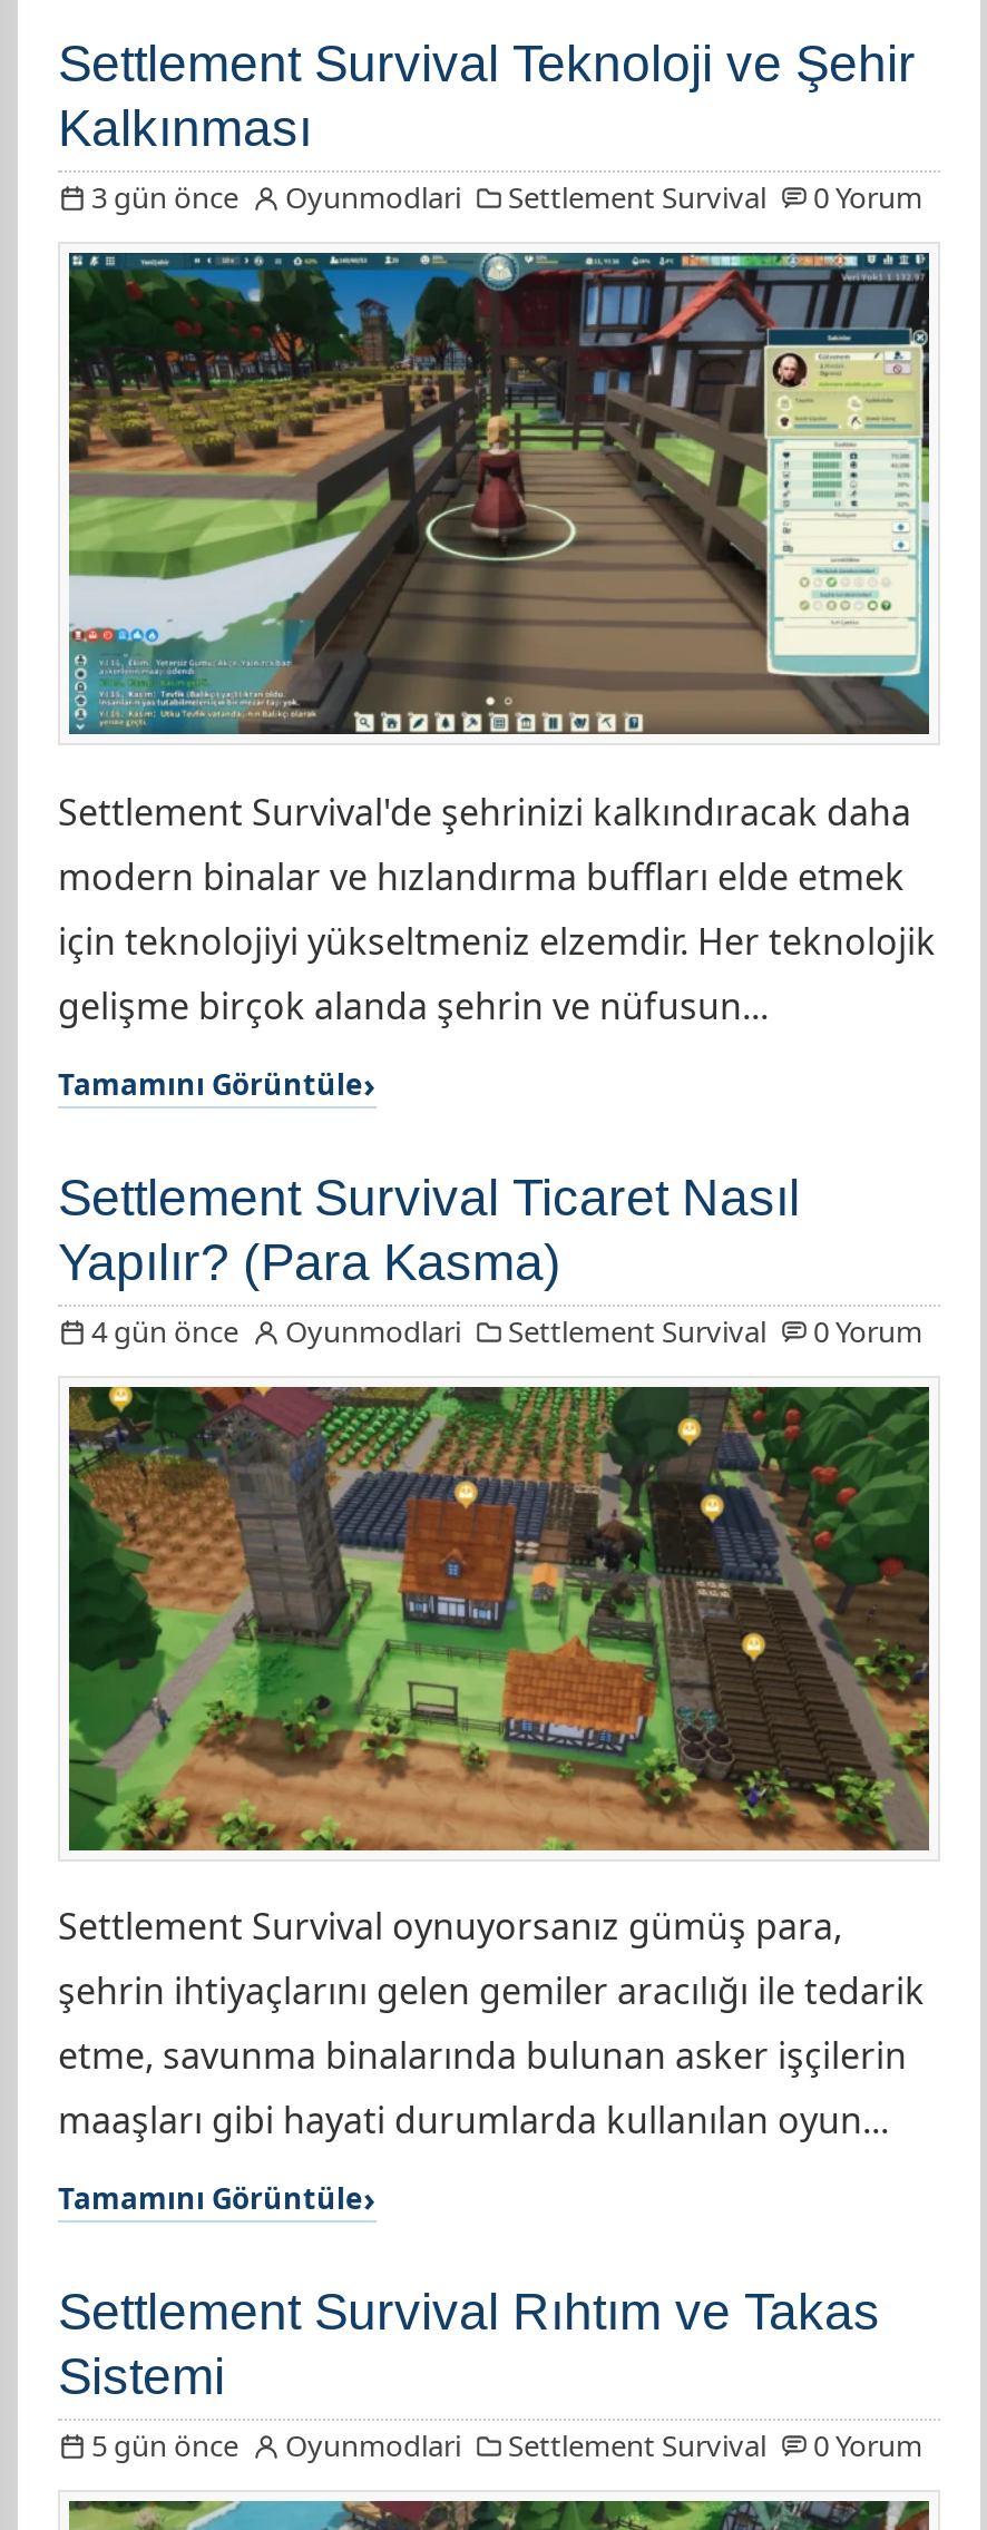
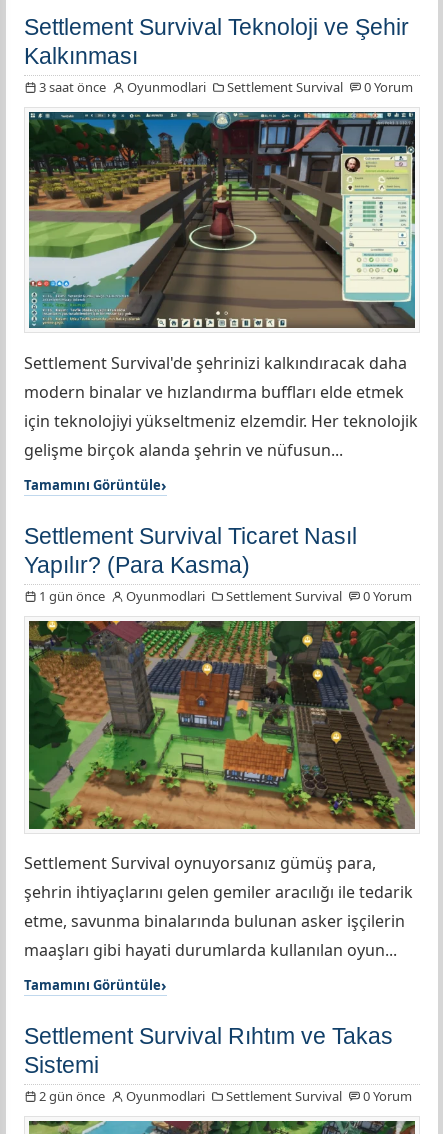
- 3 gün önce Oyunmodlari Settlement Survival 0 Yorum
+ 3 saat önce Oyunmodlari Settlement Survival 0 Yorum

- 4 gün önce Oyunmodlari Settlement Survival 0 Yorum
+ 1 gün önce Oyunmodlari Settlement Survival 0 Yorum

- 5 gün önce Oyunmodlari Settlement Survival 0 Yorum
+ 2 gün önce Oyunmodlari Settlement Survival 0 Yorum
